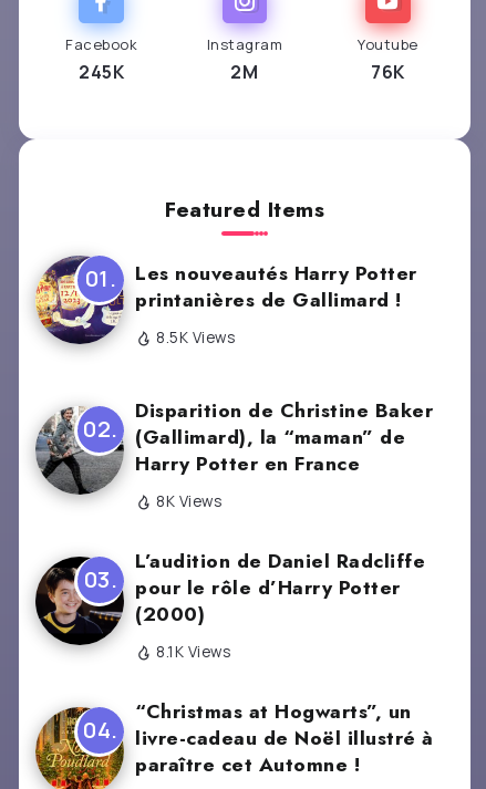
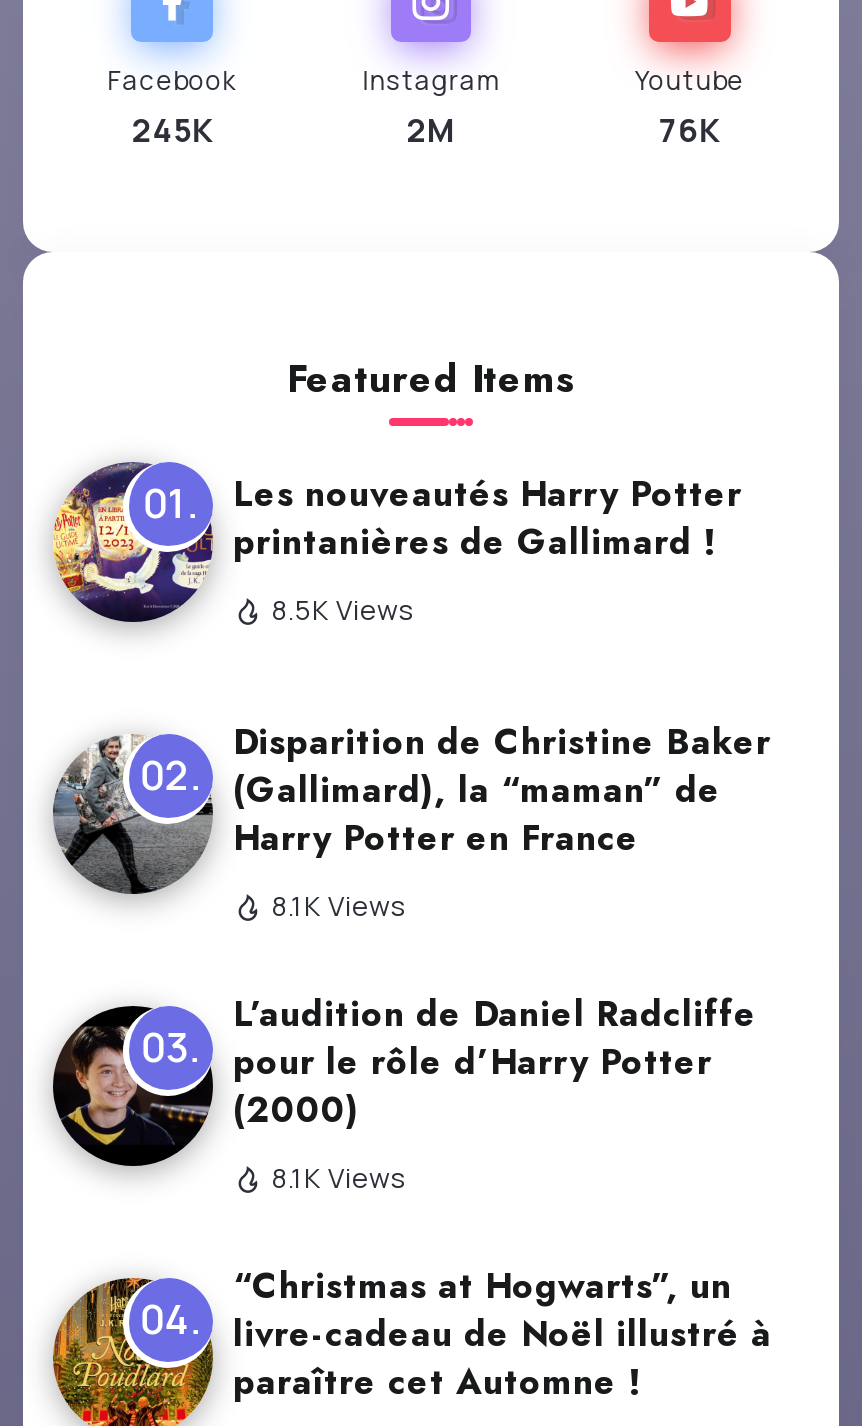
- 8K Views
+ 8.1K Views
